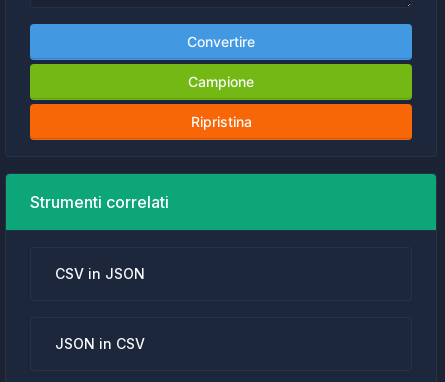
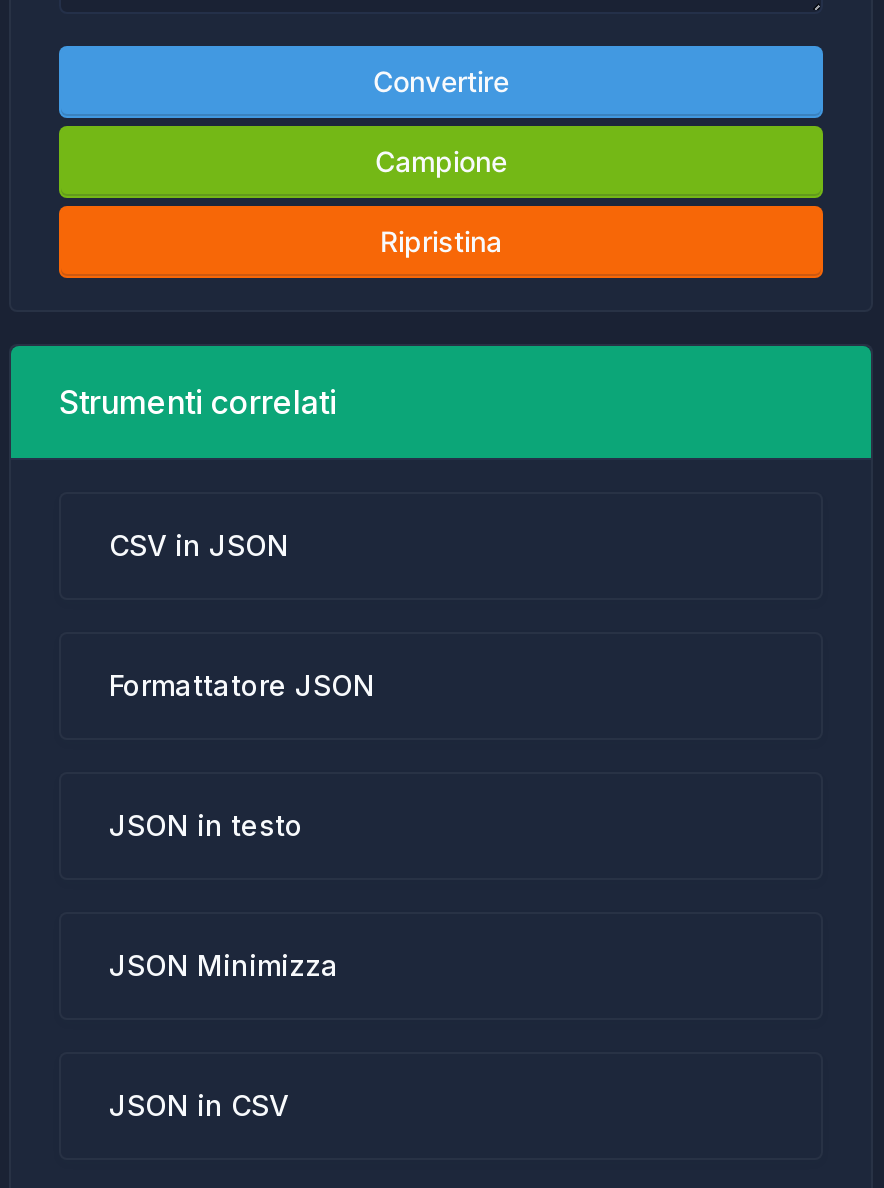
+ Formattatore JSON

+ JSON in testo

+ JSON Minimizza
